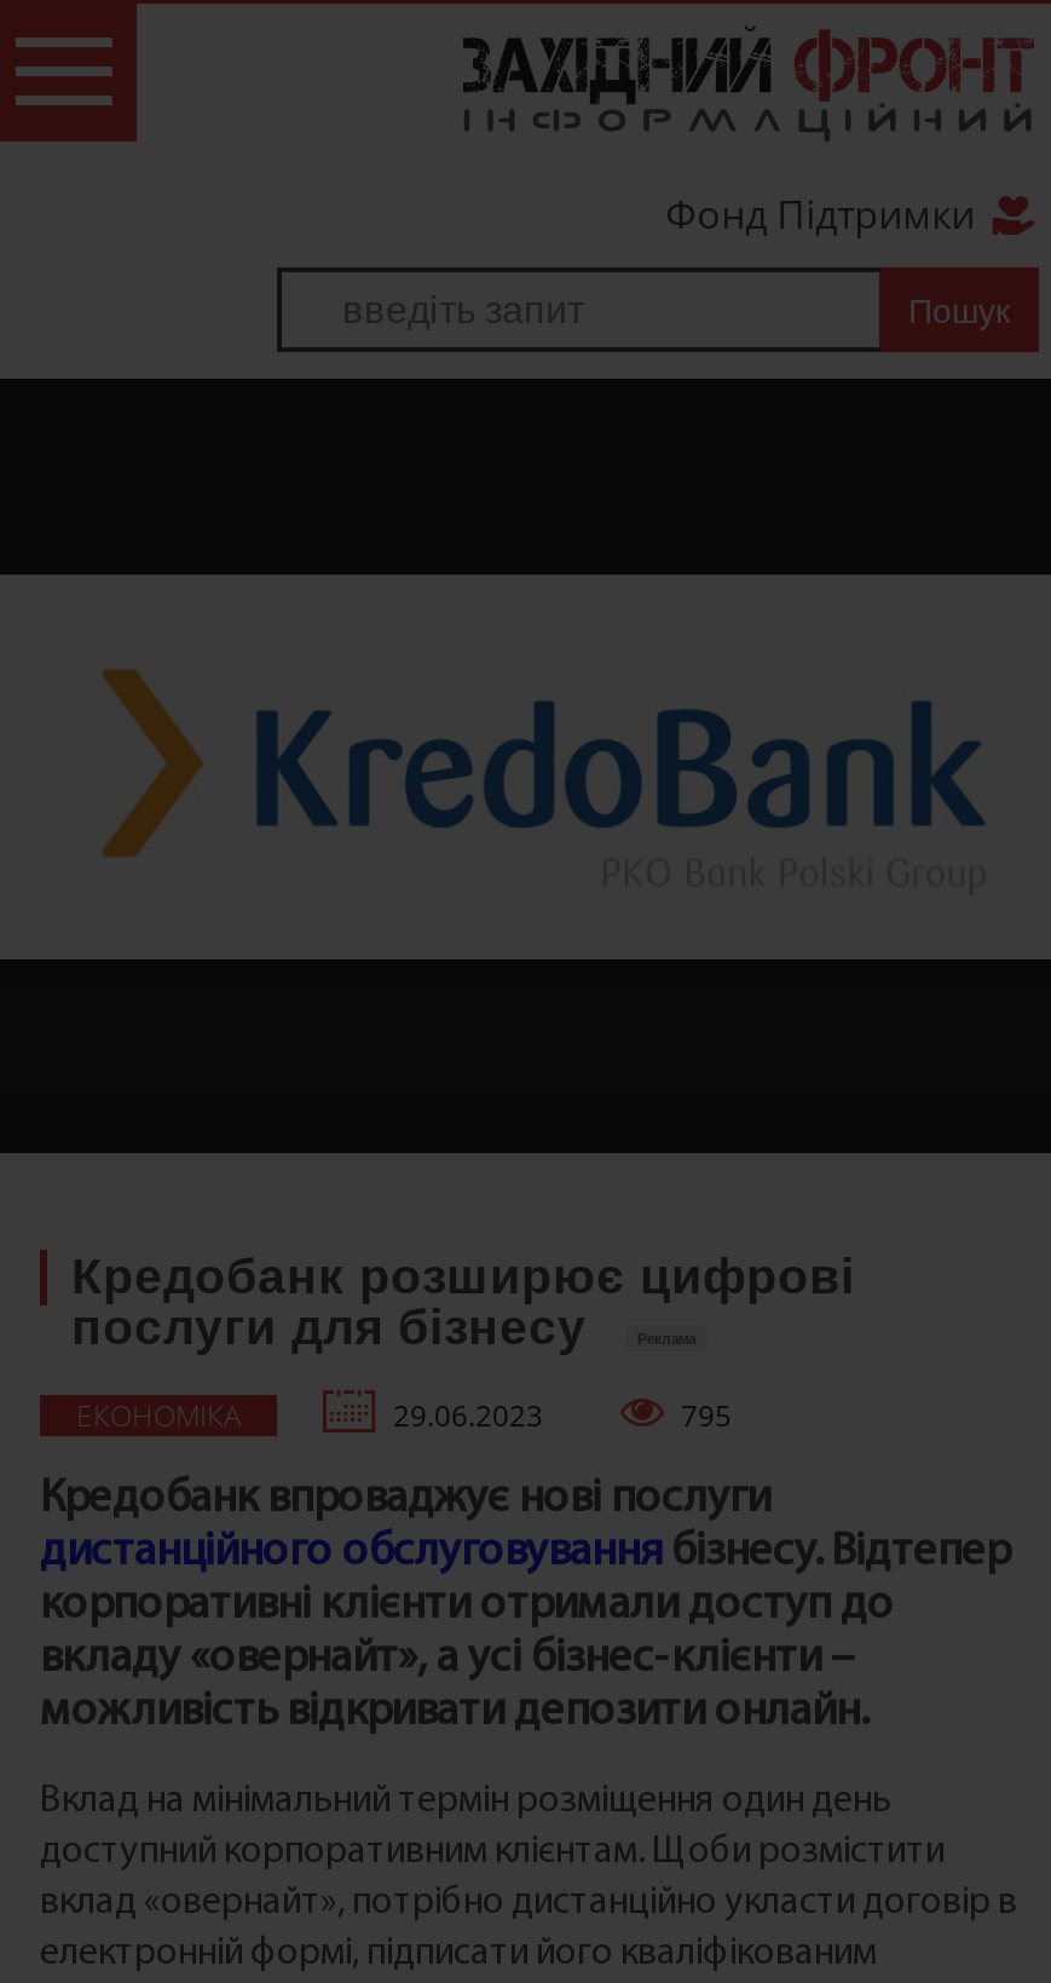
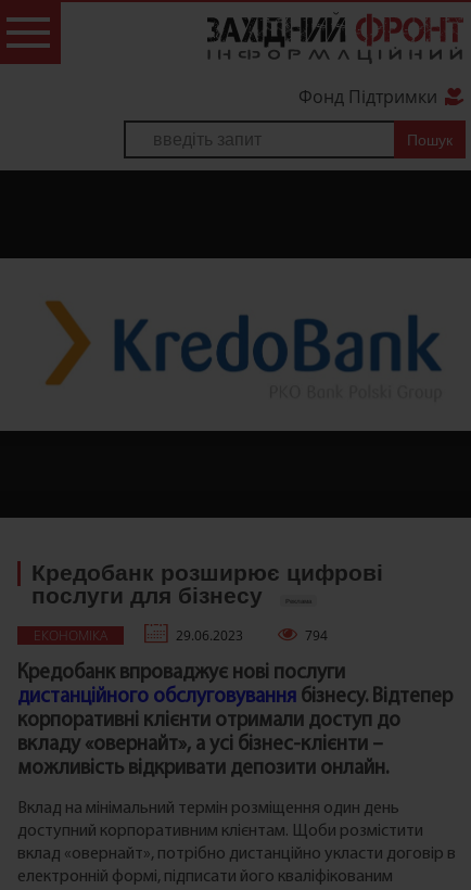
- 795
+ 794
